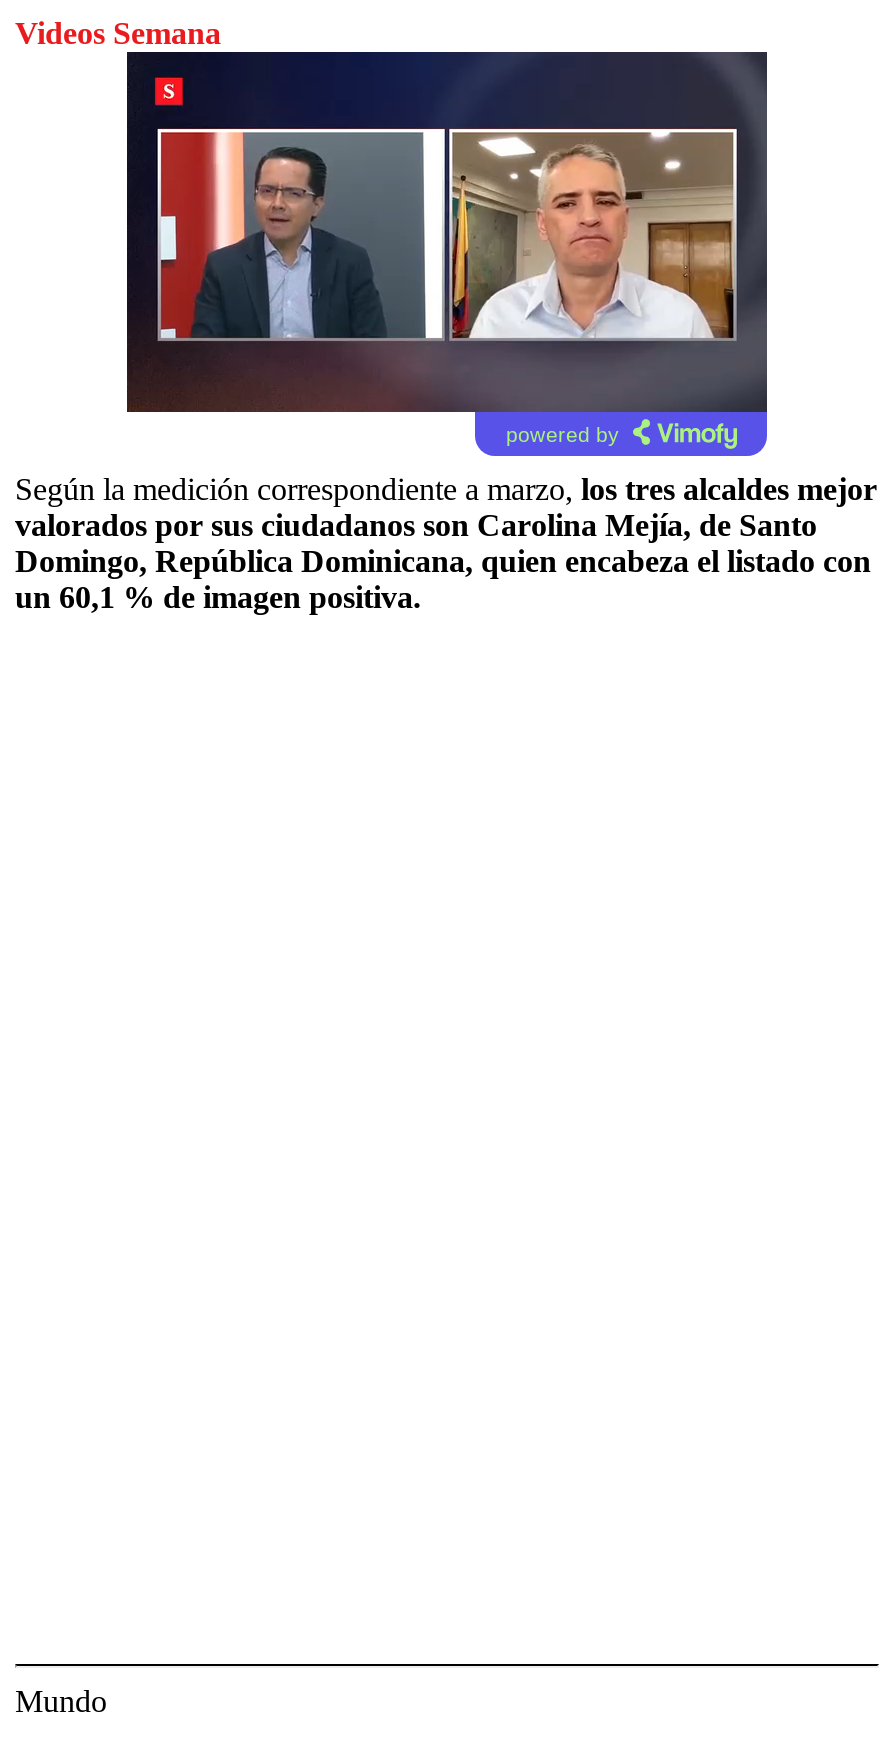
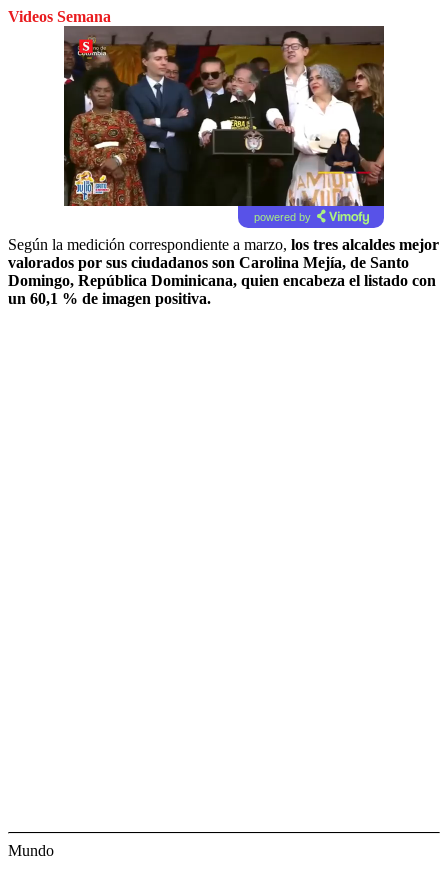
- [image]
+ [image]
